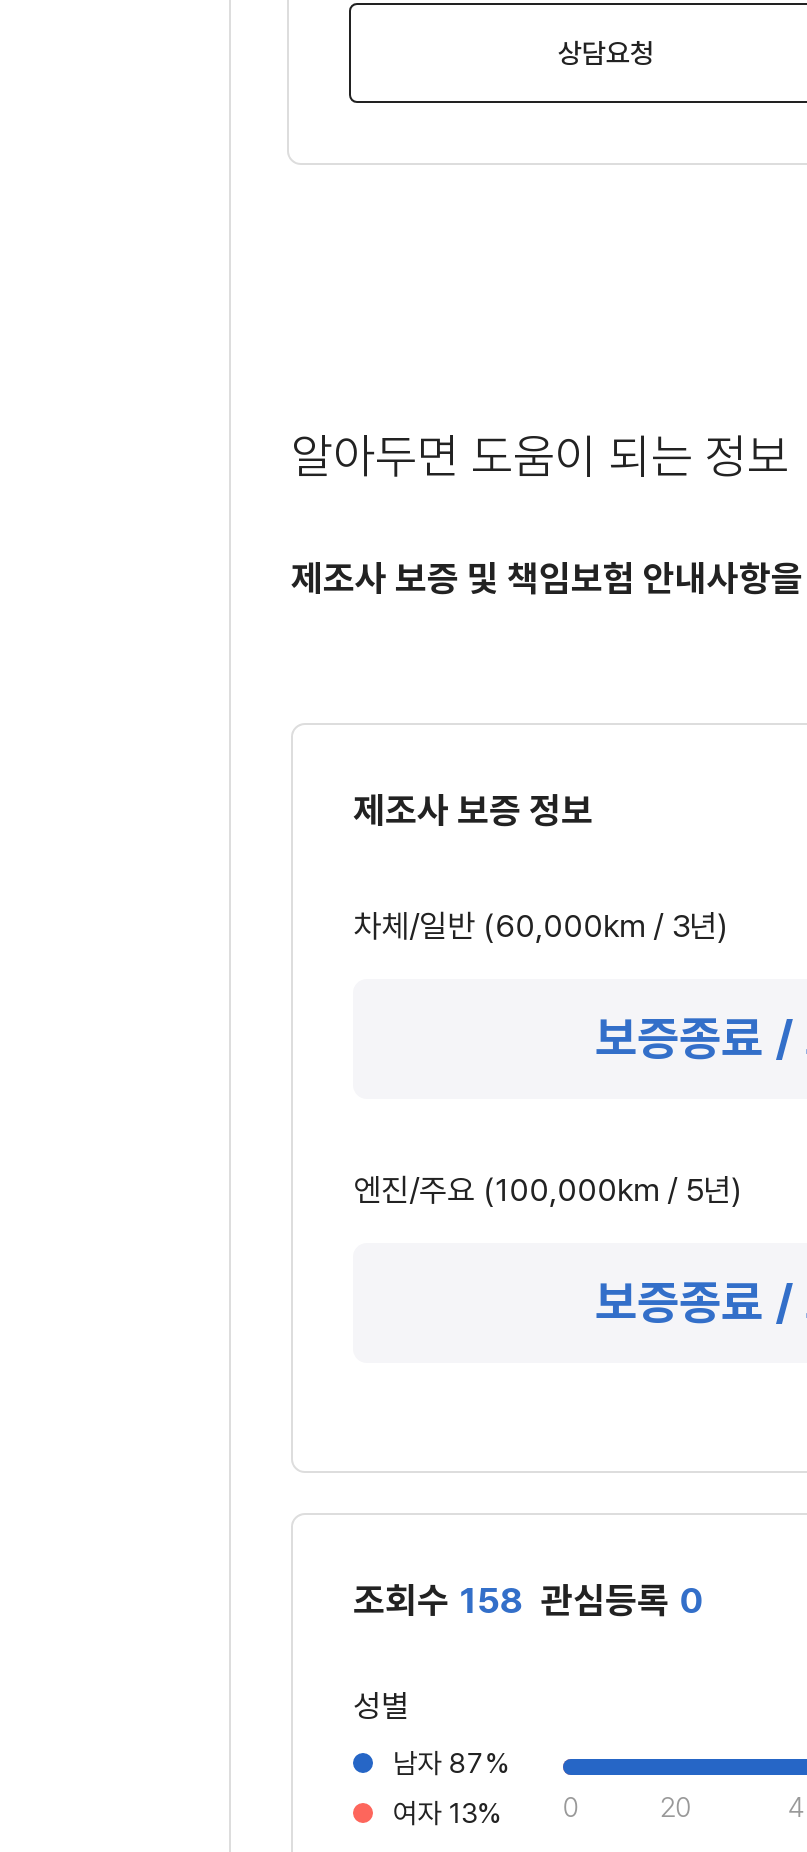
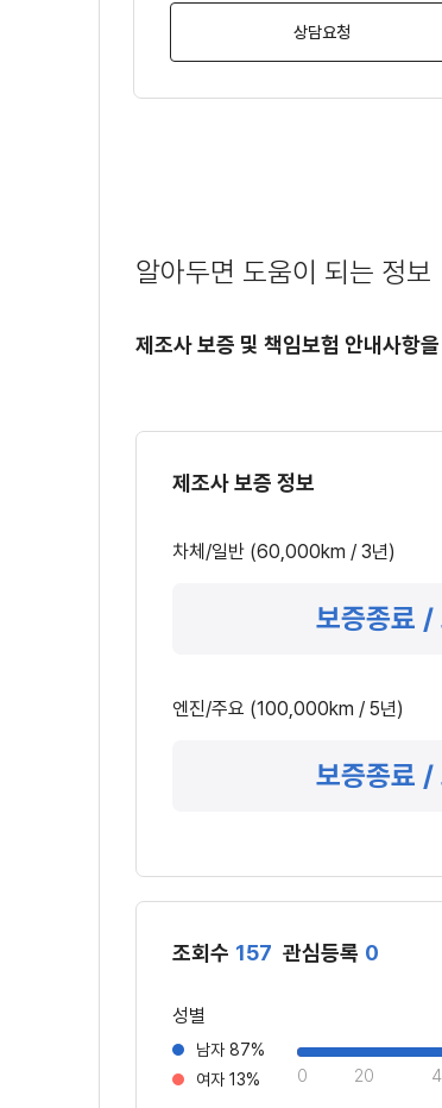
- 조회수 158 관심등록 0
+ 조회수 157 관심등록 0
